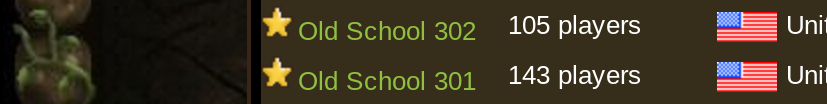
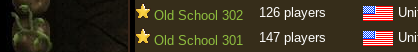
- Old School 302 105 players
+ Old School 302 126 players

- Old School 301 143 players
+ Old School 301 147 players
